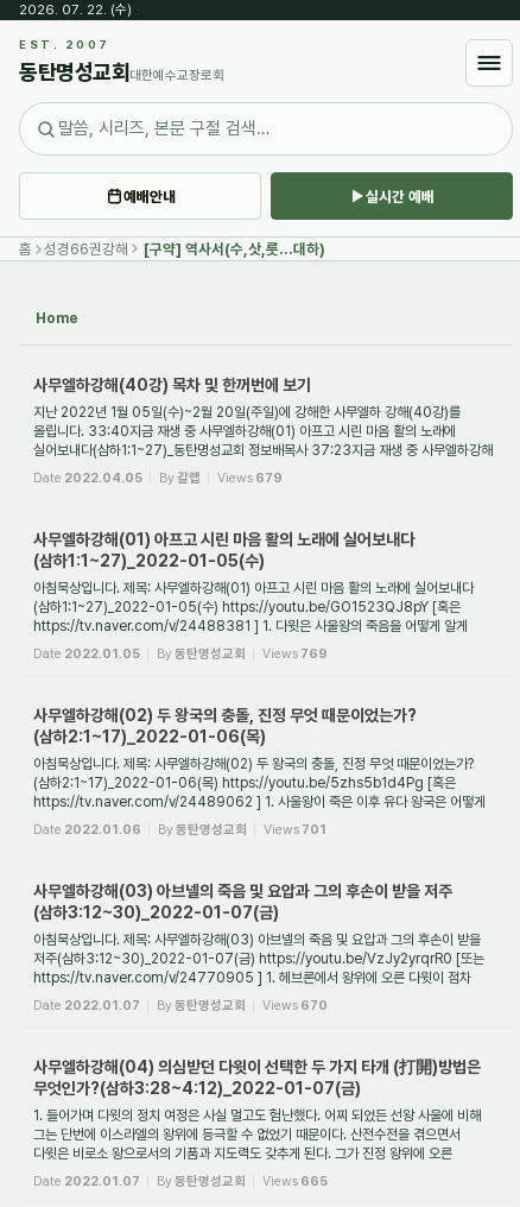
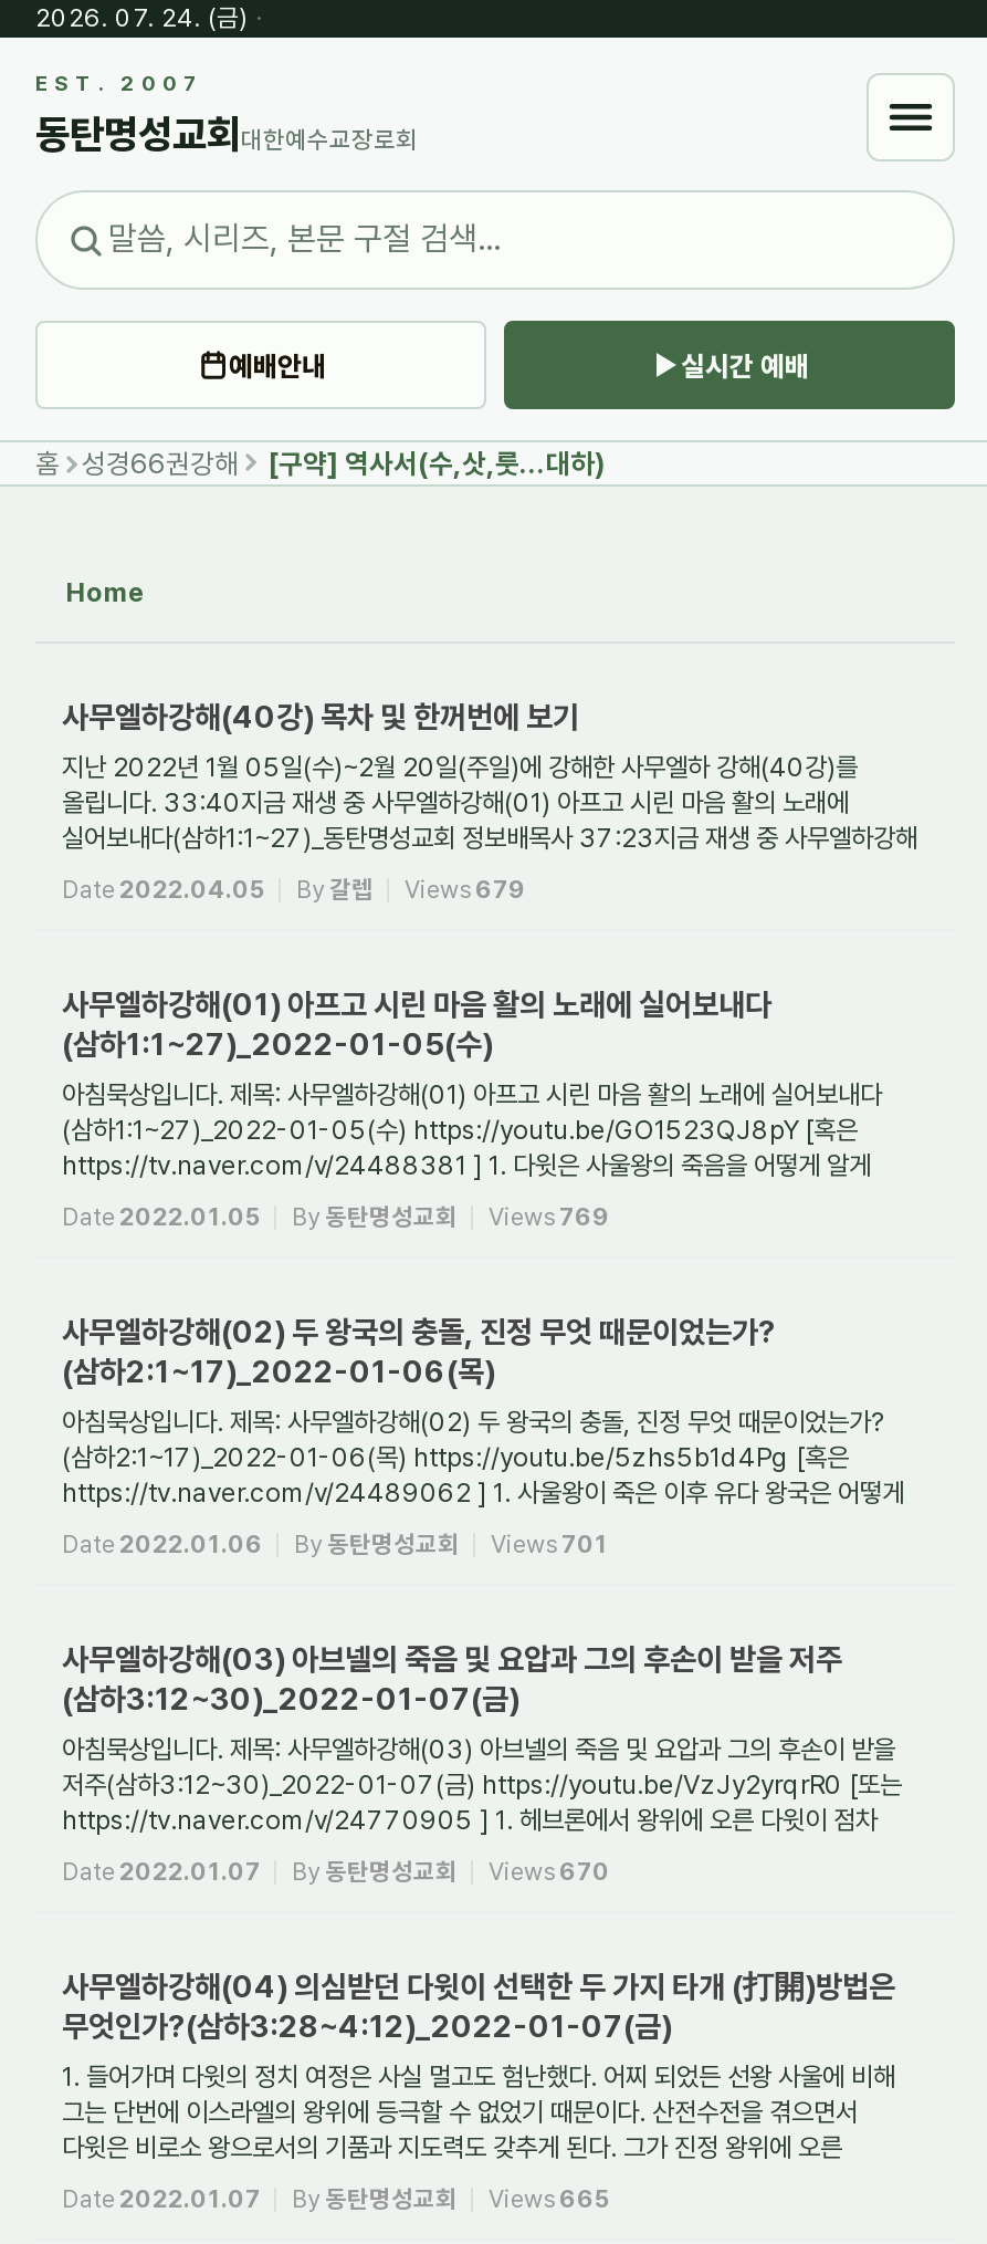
- 2026. 07. 22. (수) ·
+ 2026. 07. 24. (금) ·
